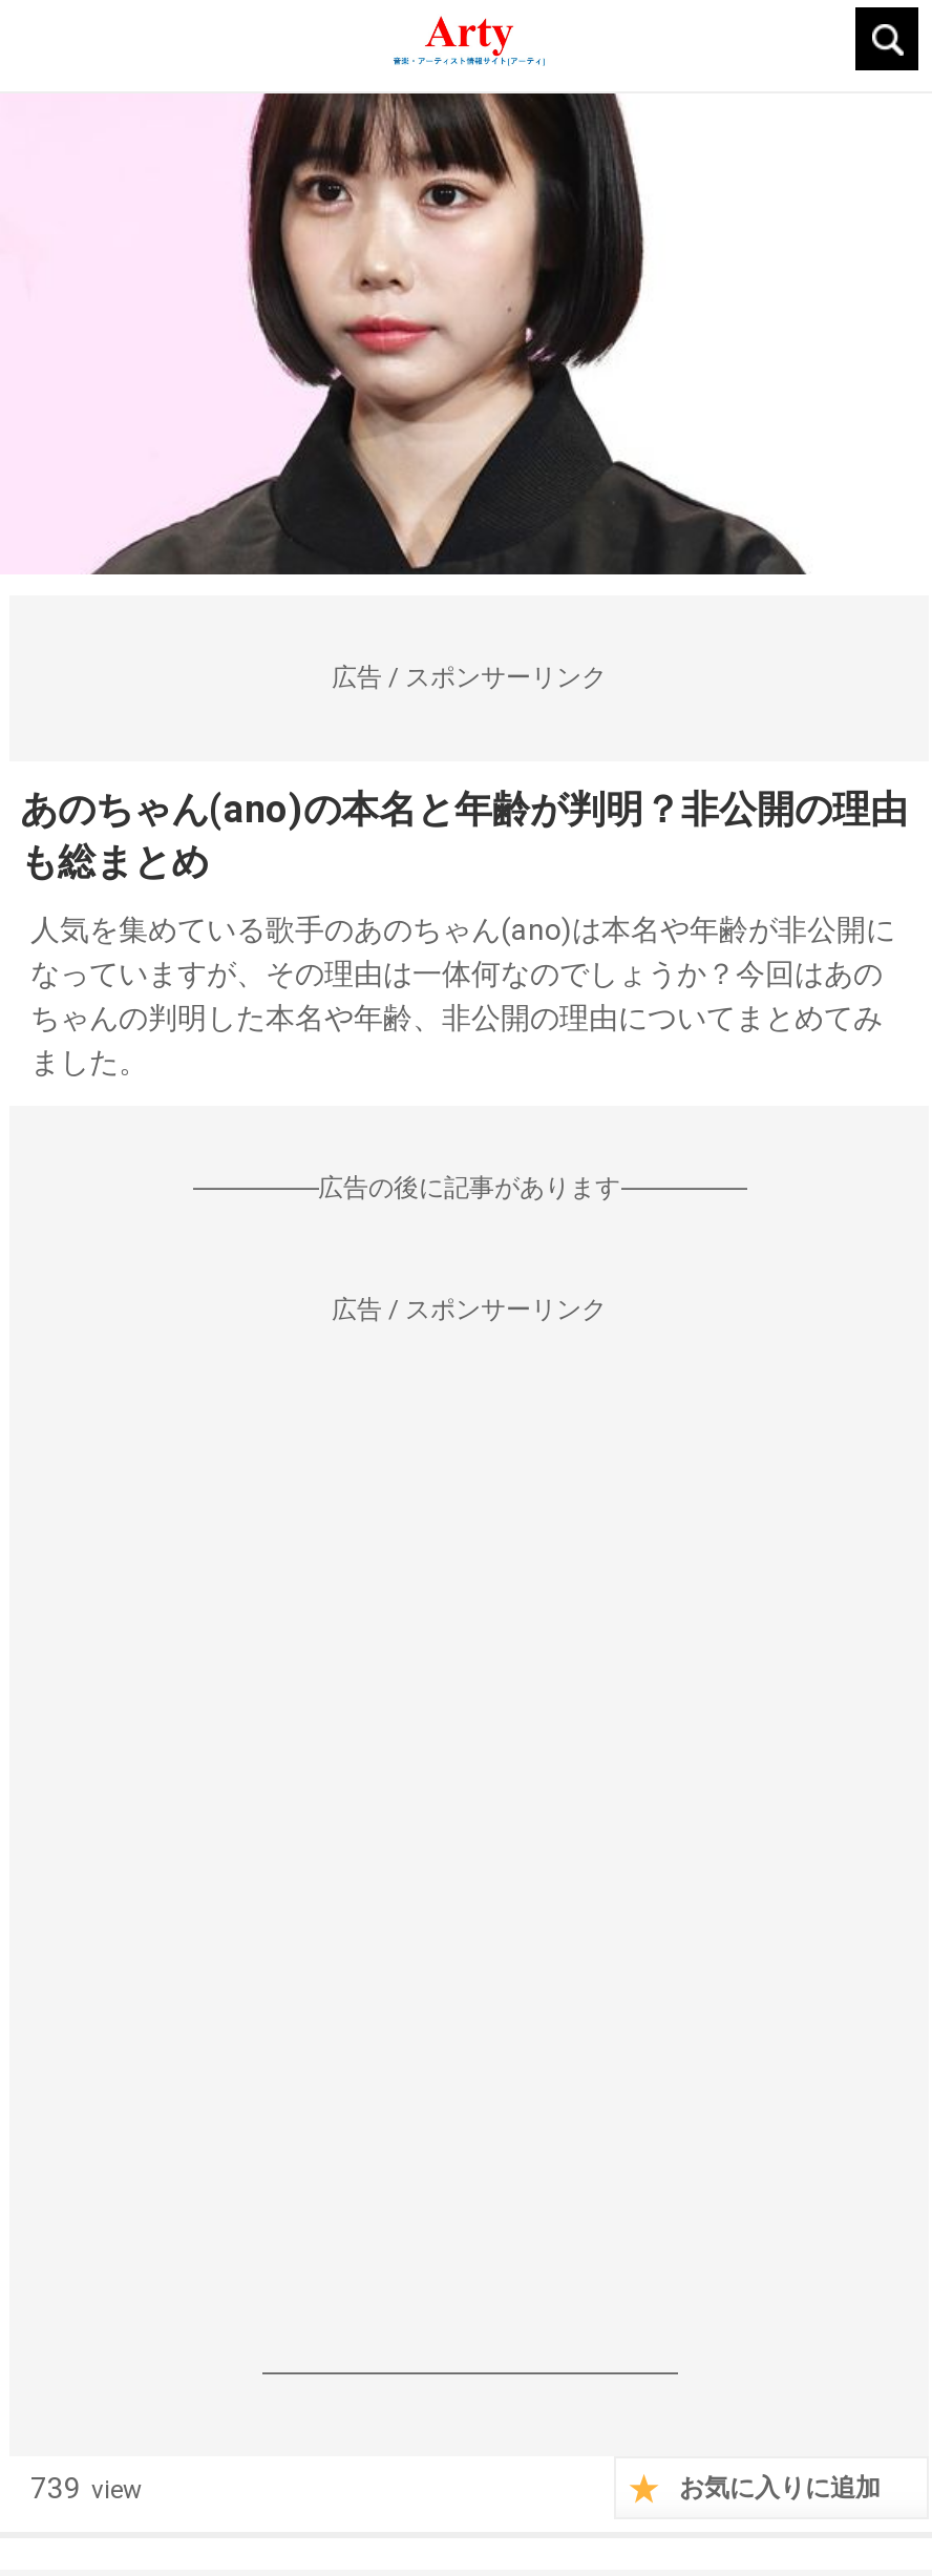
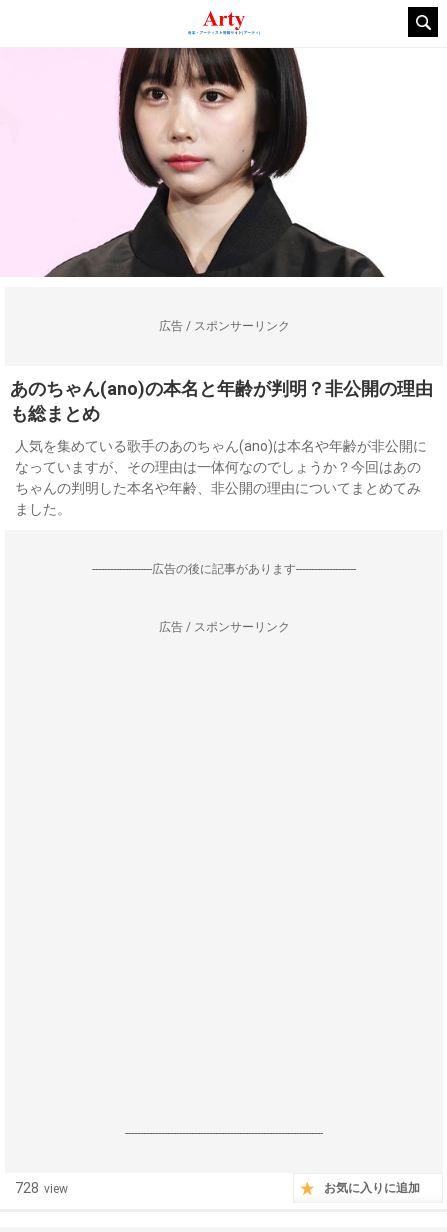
- 739 view
+ 728 view
